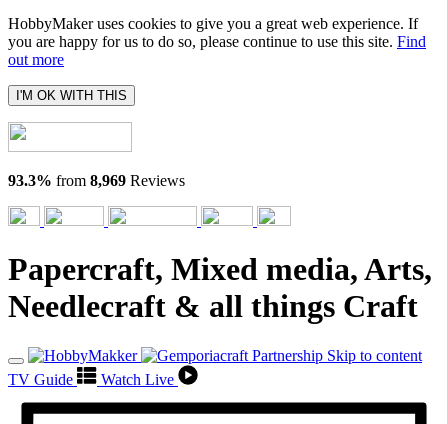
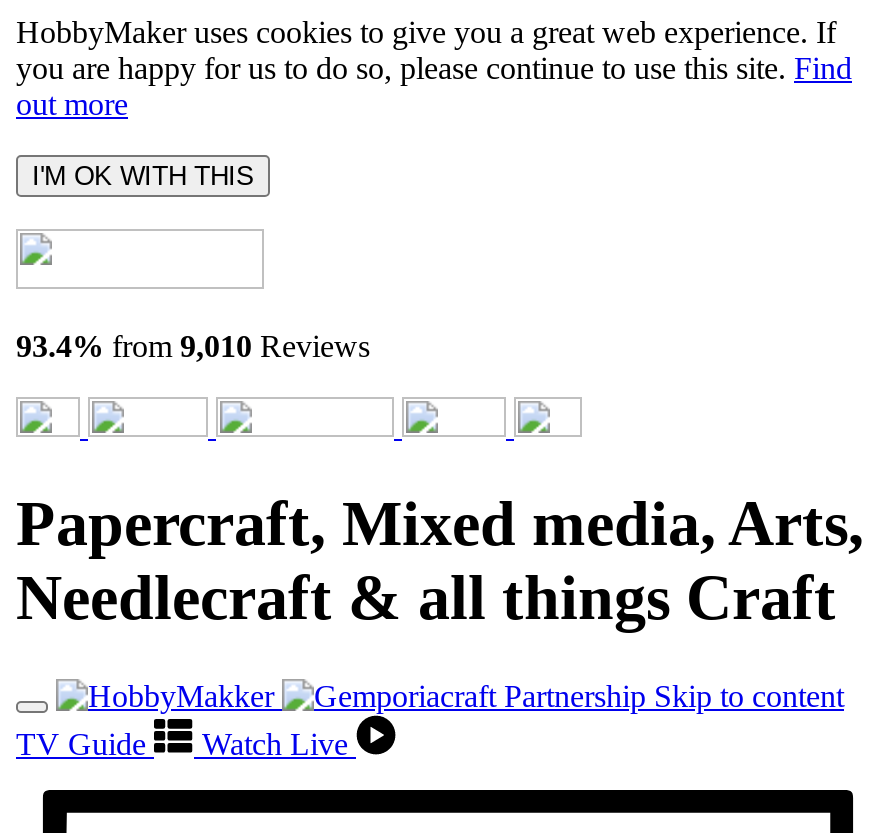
- 93.3% from 8,969 Reviews
+ 93.4% from 9,010 Reviews
